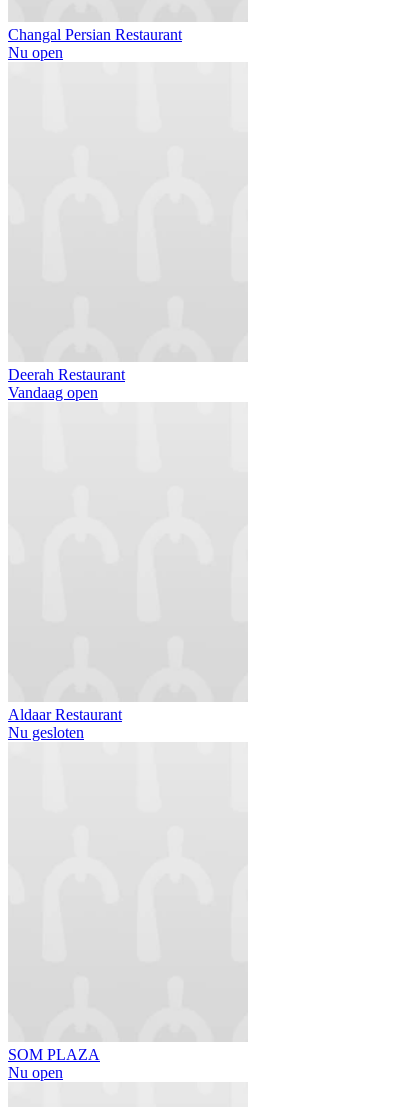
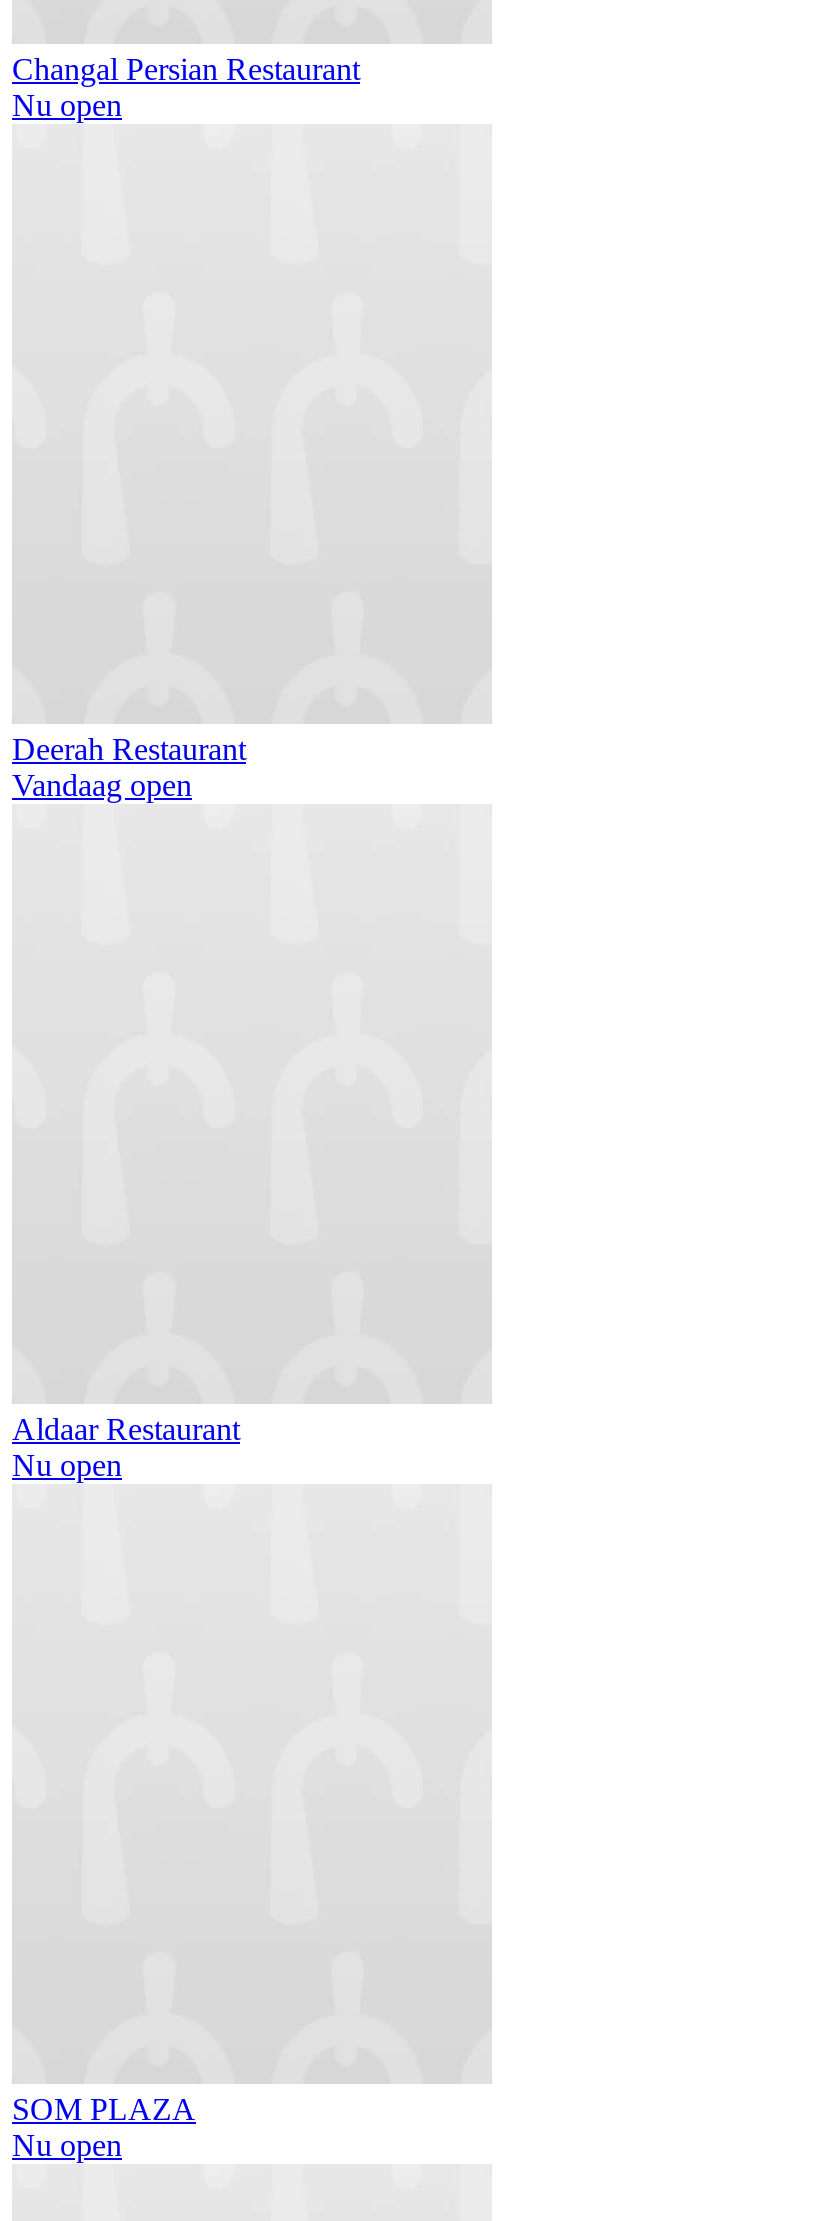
- Nu gesloten
+ Nu open
